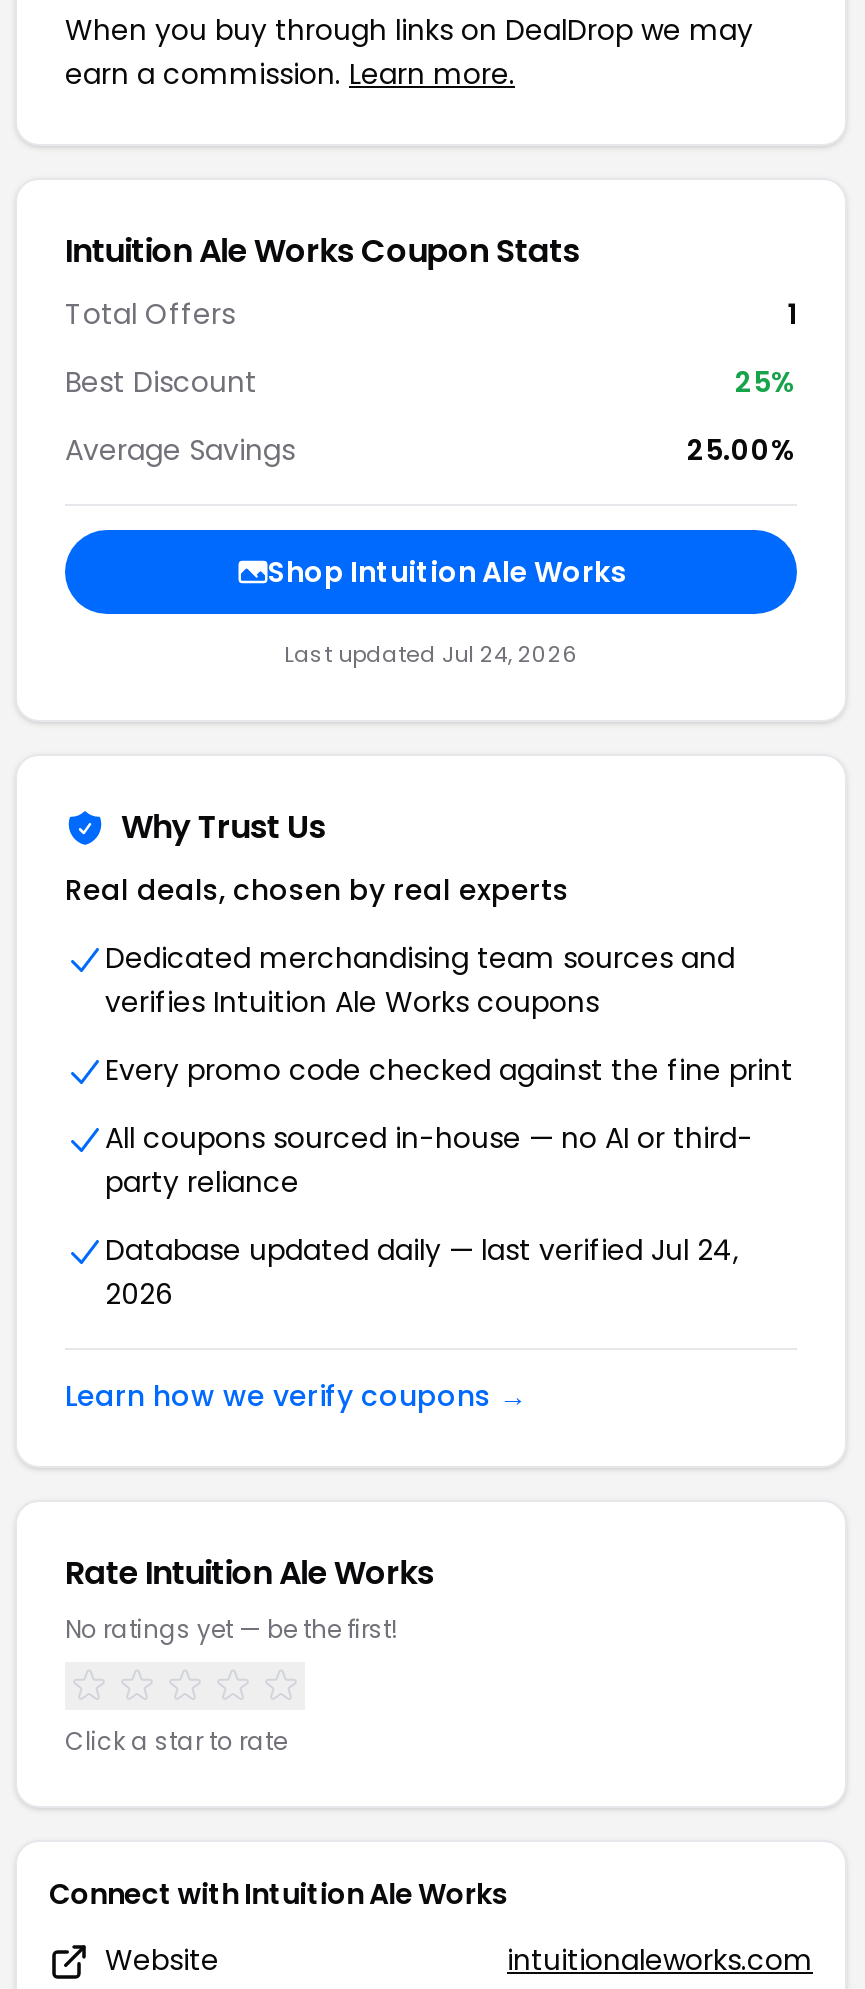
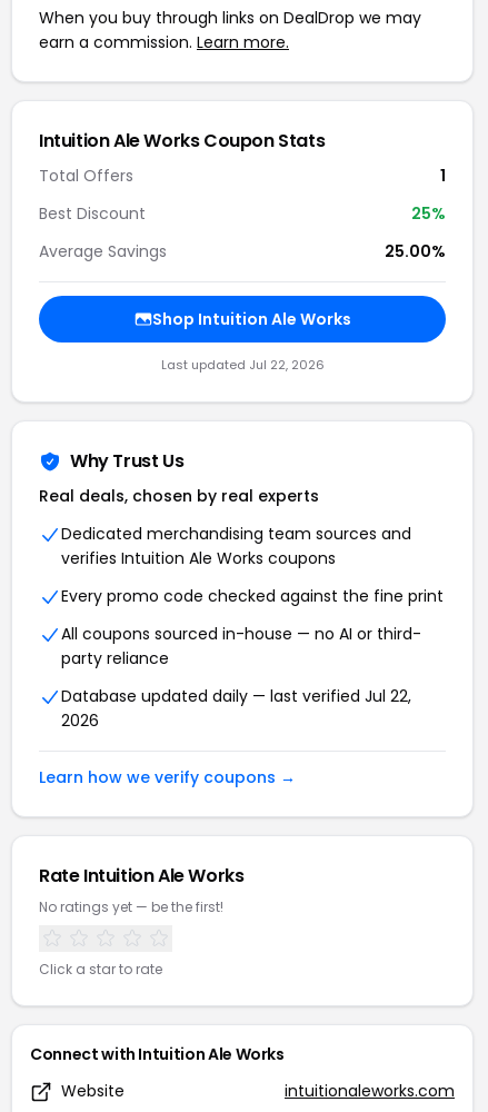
- Last updated Jul 24, 2026
+ Last updated Jul 22, 2026

- Database updated daily — last verified Jul 24,
+ Database updated daily — last verified Jul 22,
